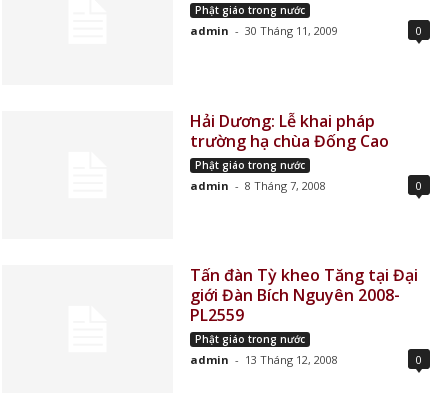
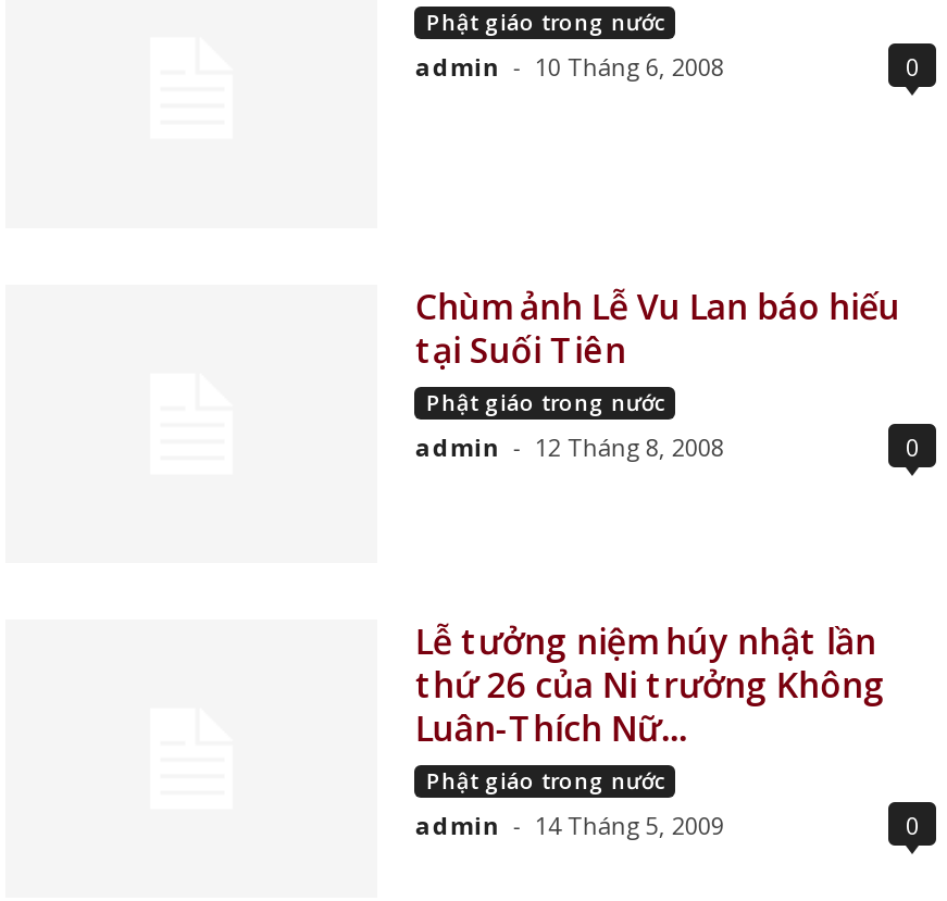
- admin - 30 Tháng 11, 2009
+ admin - 10 Tháng 6, 2008

- Hải Dương: Lễ khai pháp
- trường hạ chùa Đống Cao
+ Chùm ảnh Lễ Vu Lan báo hiếu
+ tại Suối Tiên

- admin - 8 Tháng 7, 2008
+ admin - 12 Tháng 8, 2008

- Tấn đàn Tỳ kheo Tăng tại Đại
- giới Đàn Bích Nguyên 2008-
- PL2559
+ Lễ tưởng niệm húy nhật lần
+ thứ 26 của Ni trưởng Không
+ Luân-Thích Nữ...

- admin - 13 Tháng 12, 2008
+ admin - 14 Tháng 5, 2009
